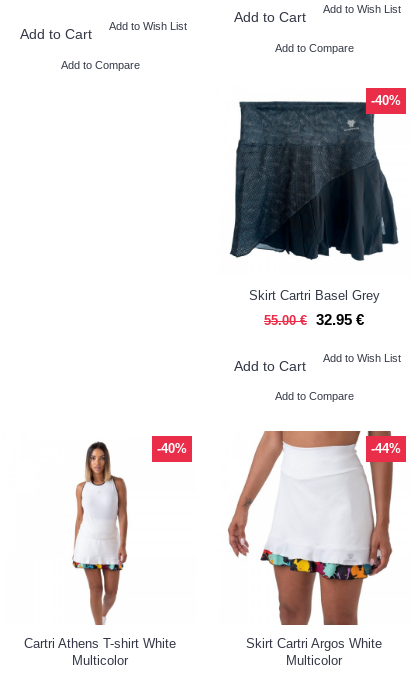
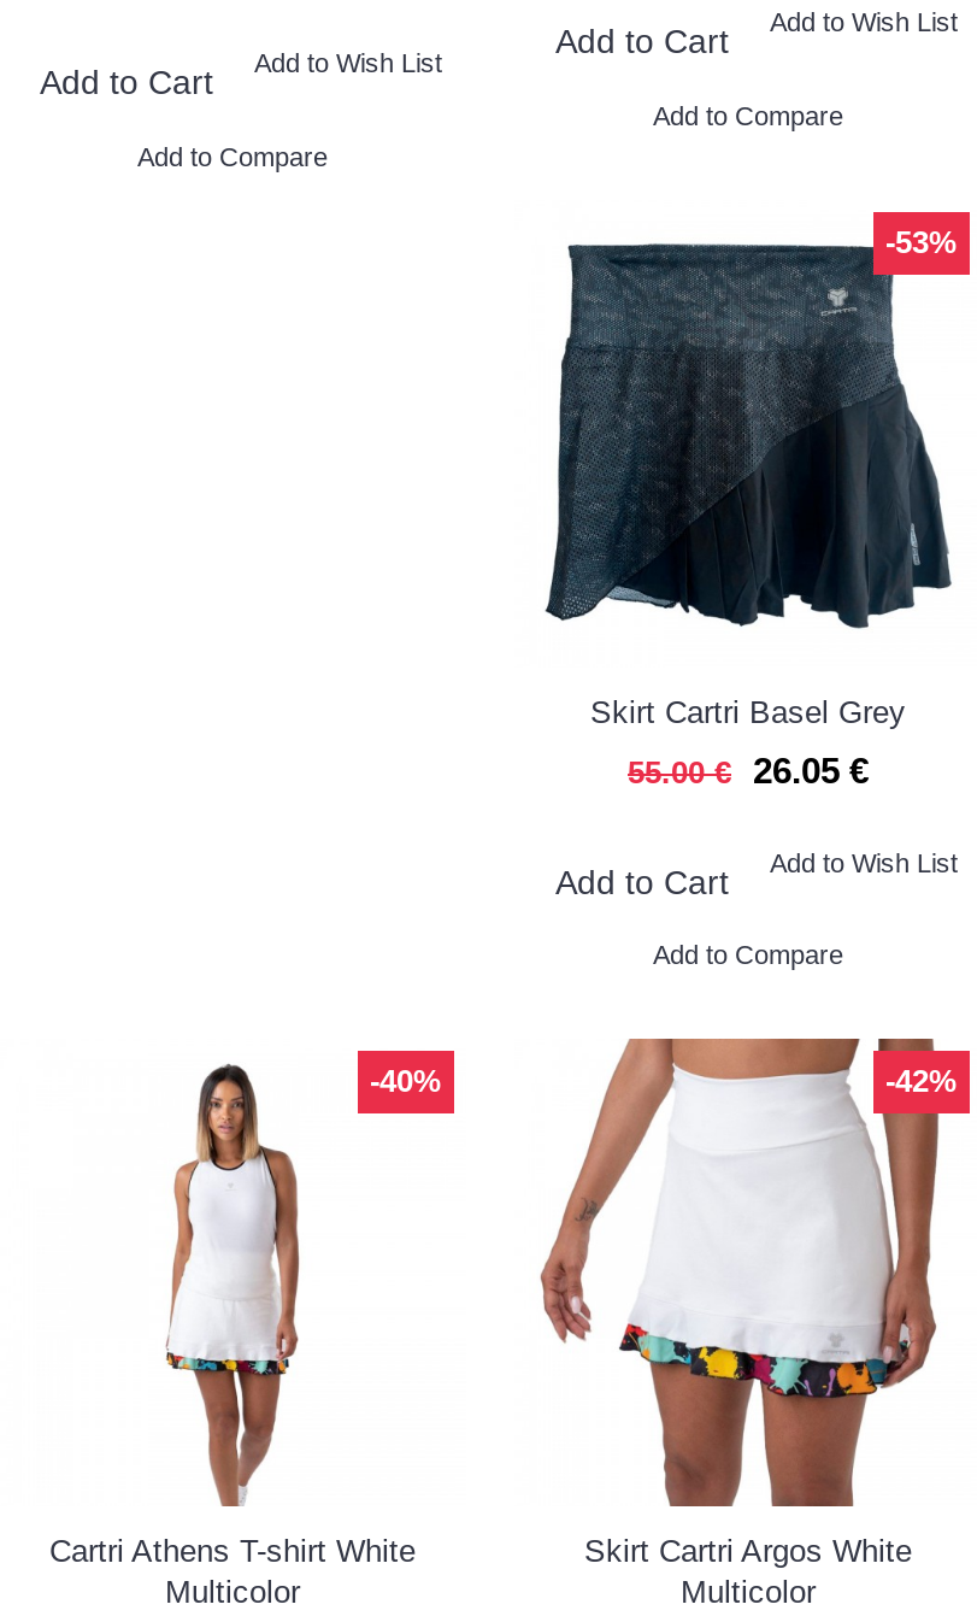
- -40%
+ -53%

- 55.00 € 32.95 €
+ 55.00 € 26.05 €

- -44%
+ -42%
